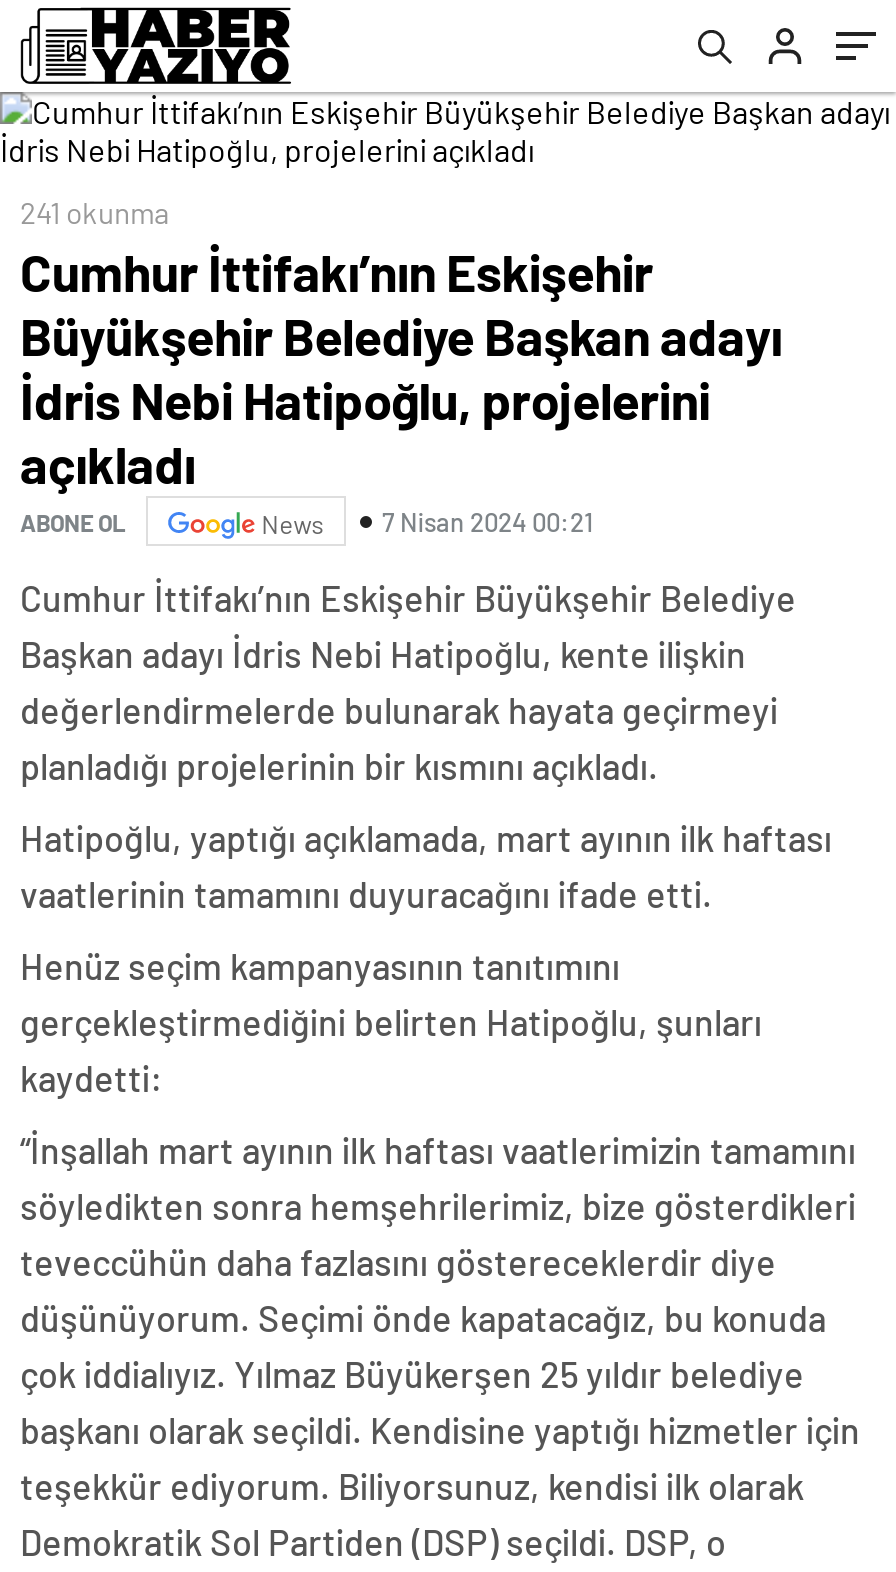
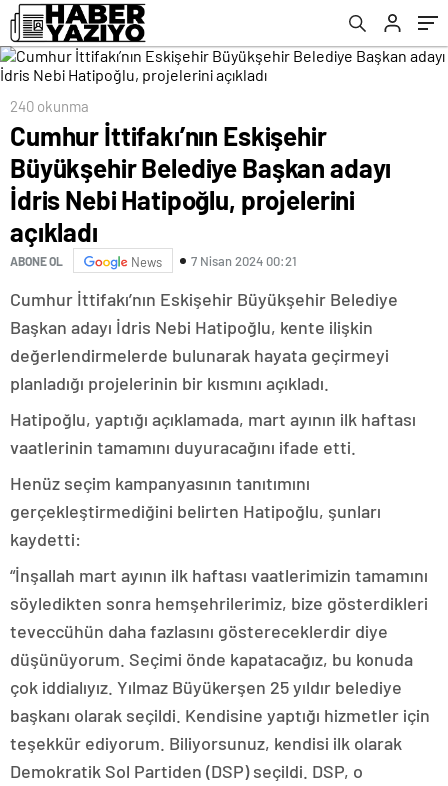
- 241 okunma
+ 240 okunma
